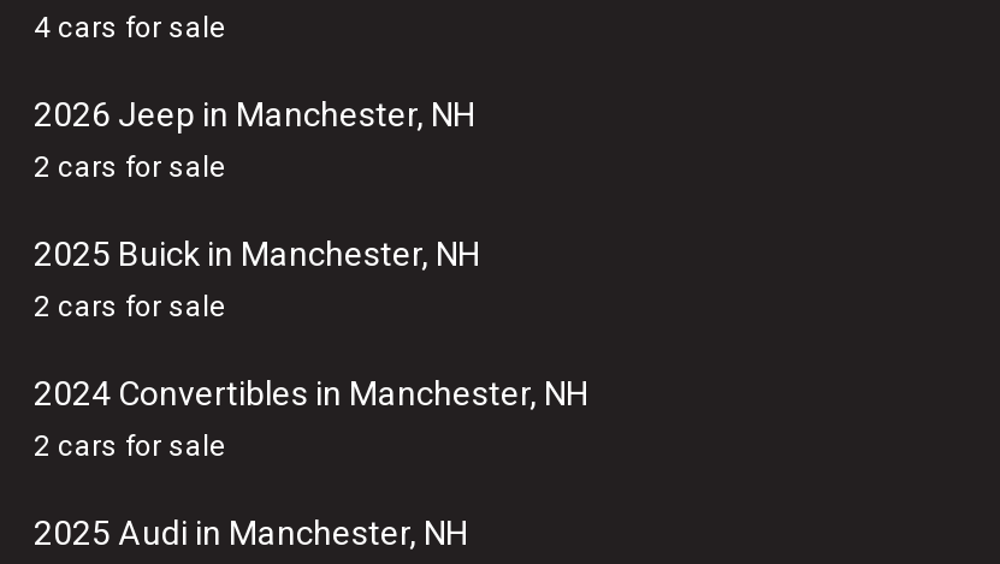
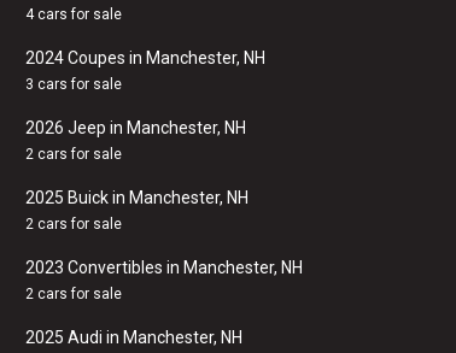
+ 2024 Coupes in Manchester, NH
+ 3 cars for sale

- 2024 Convertibles in Manchester, NH
+ 2023 Convertibles in Manchester, NH
